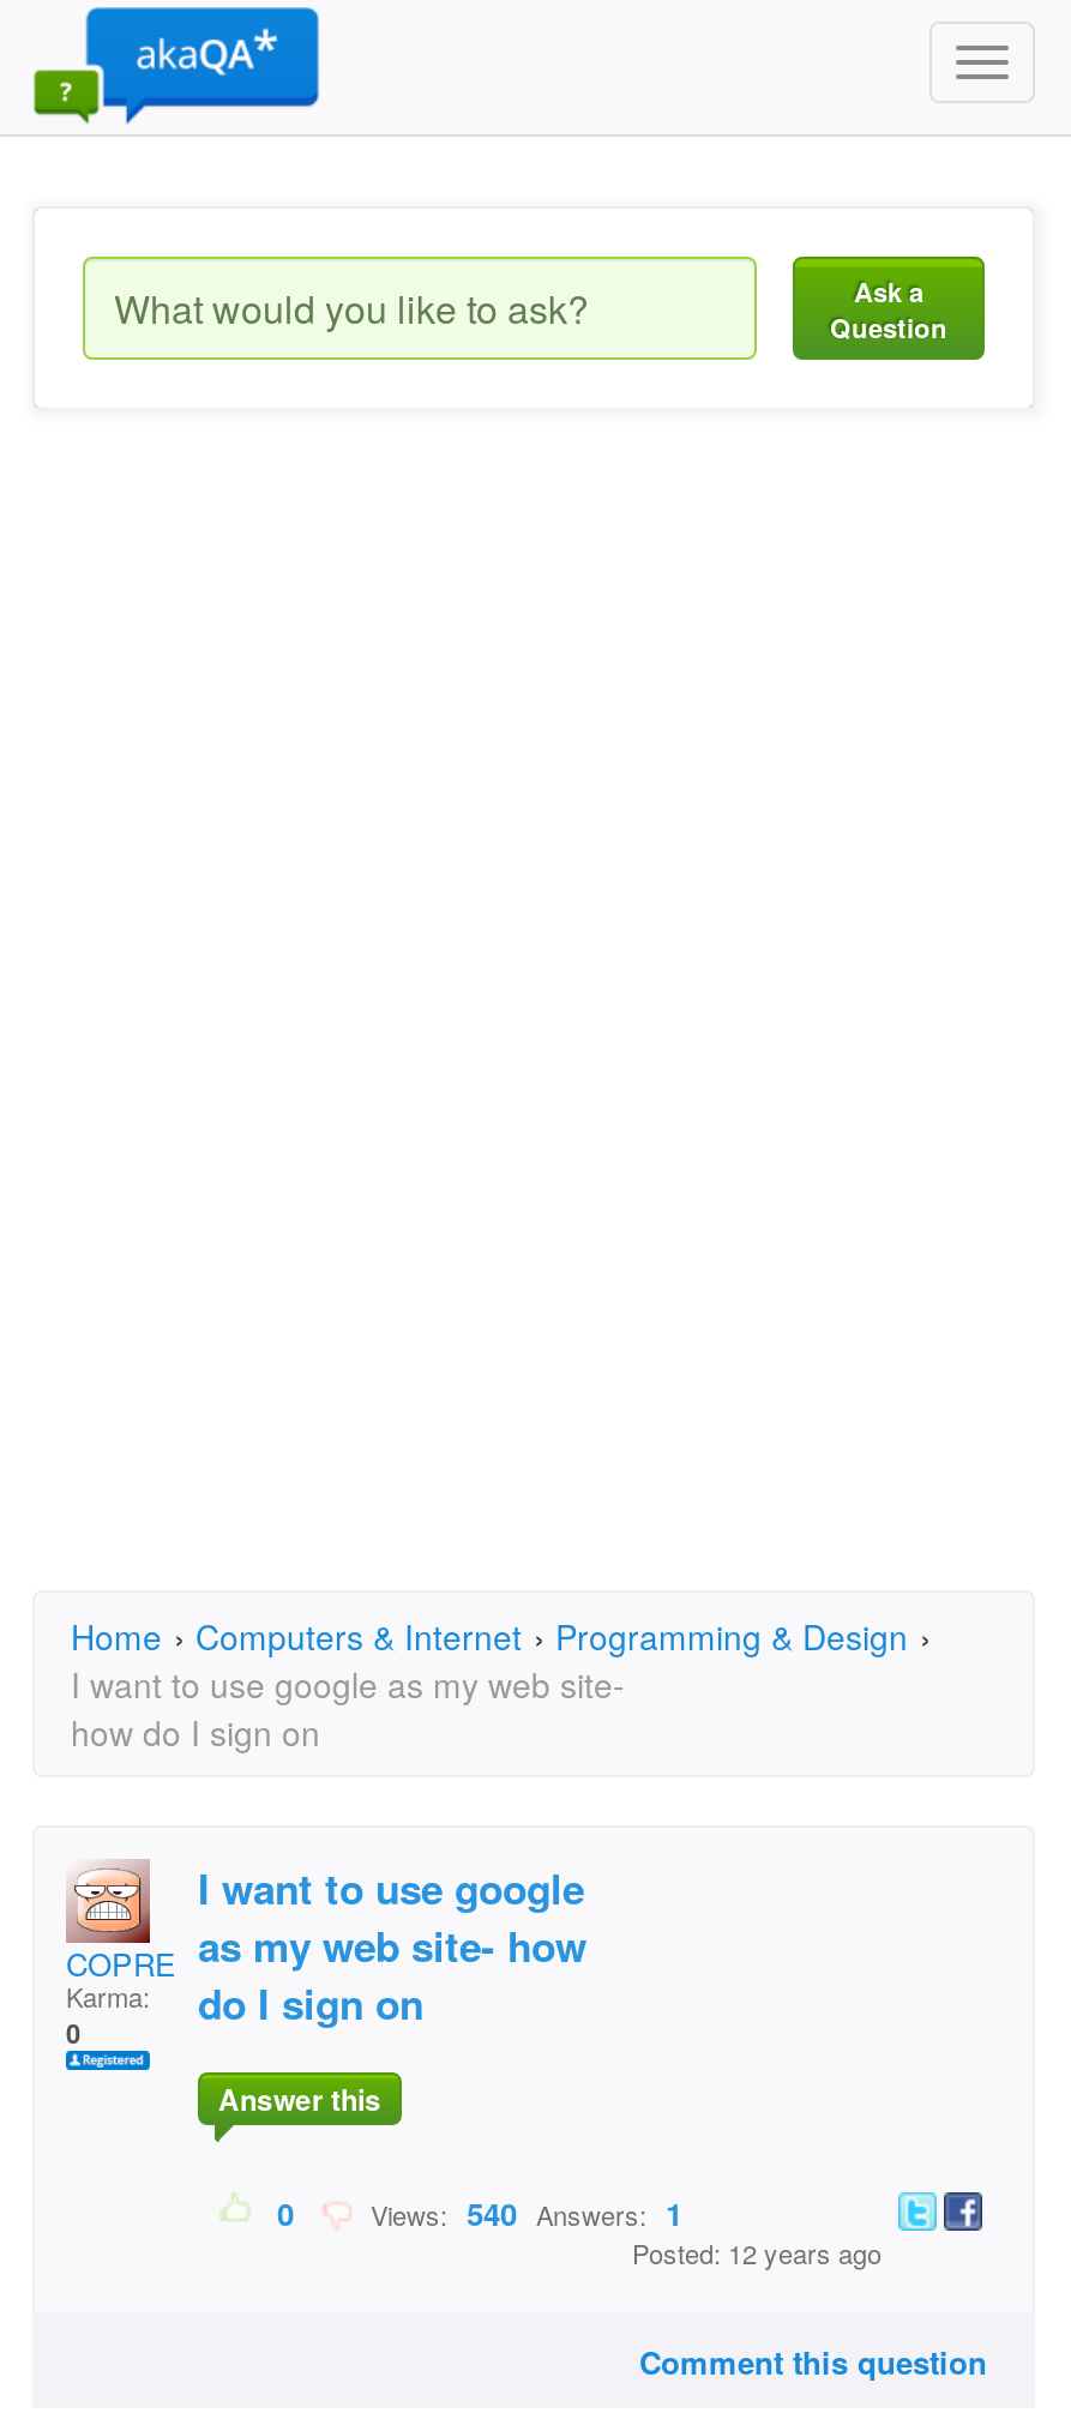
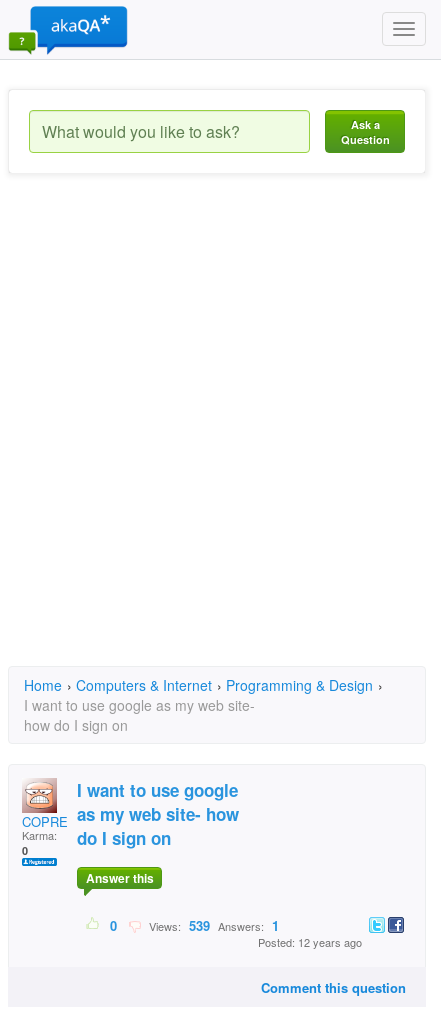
- Views: 540 Answers: 1
+ Views: 539 Answers: 1
